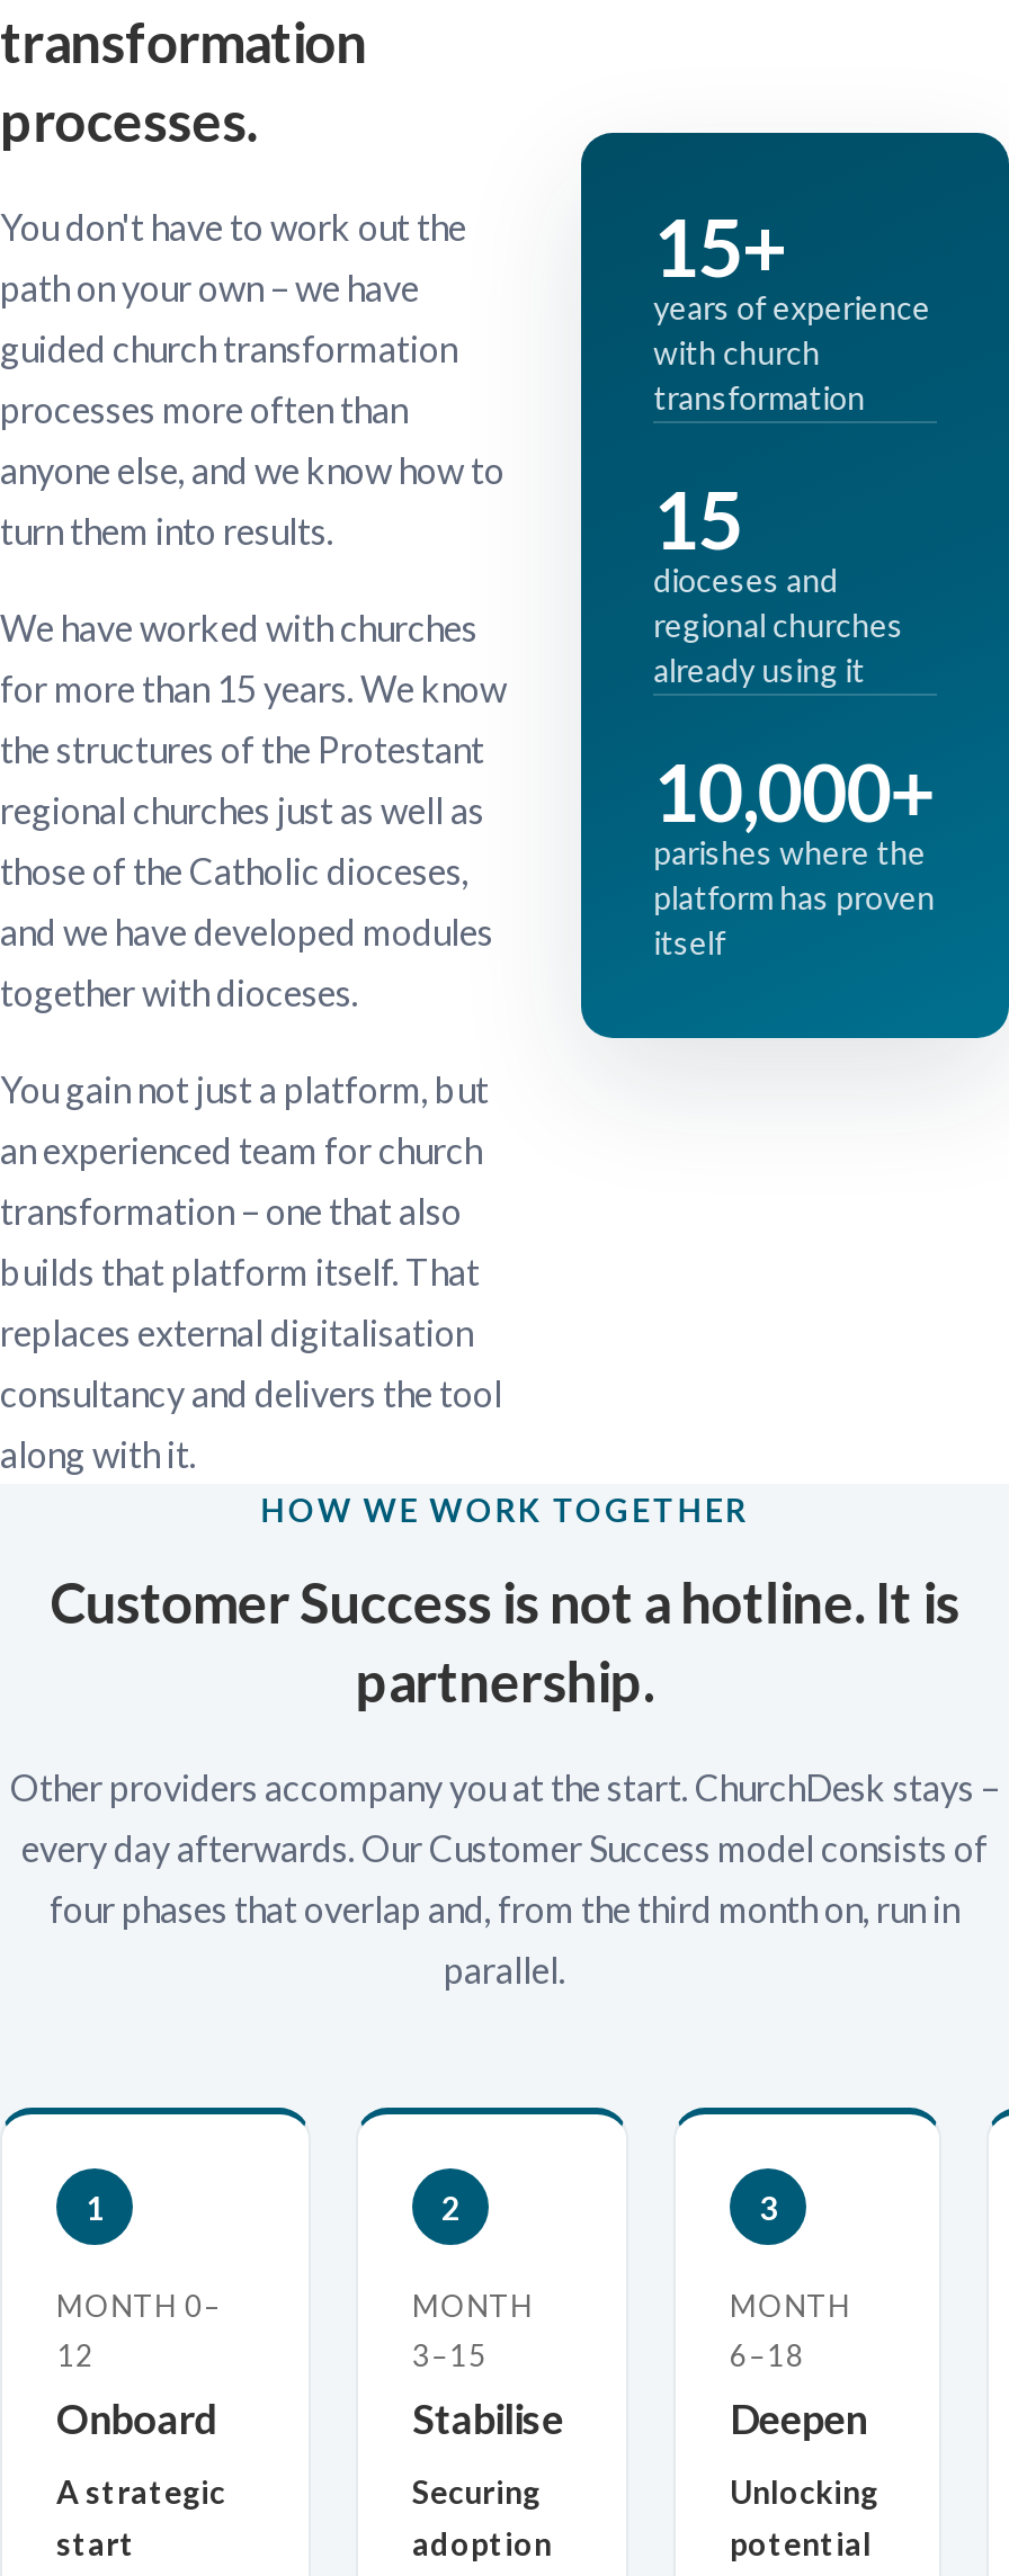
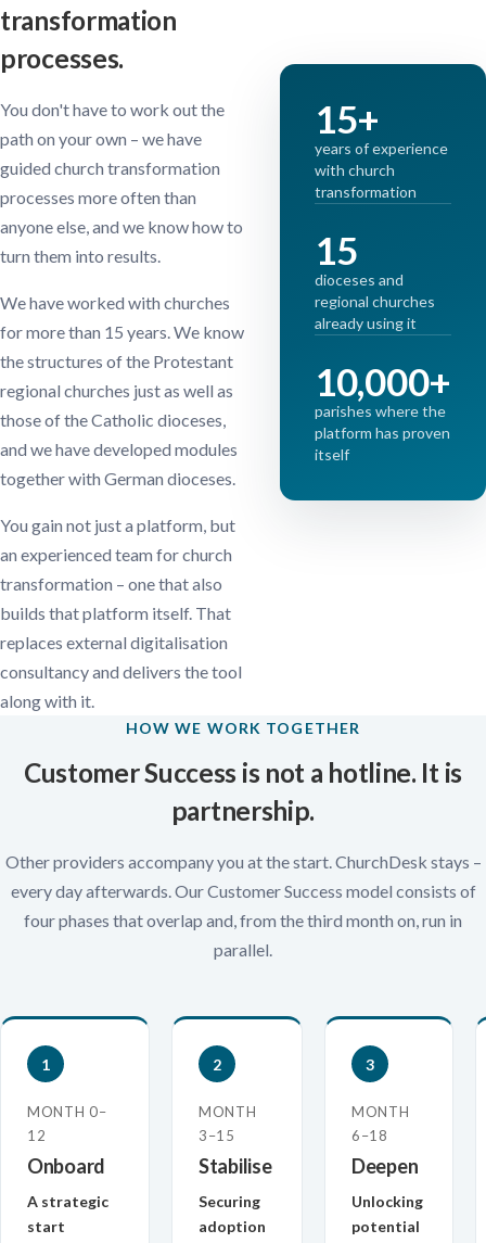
- together with dioceses.
+ together with German dioceses.
